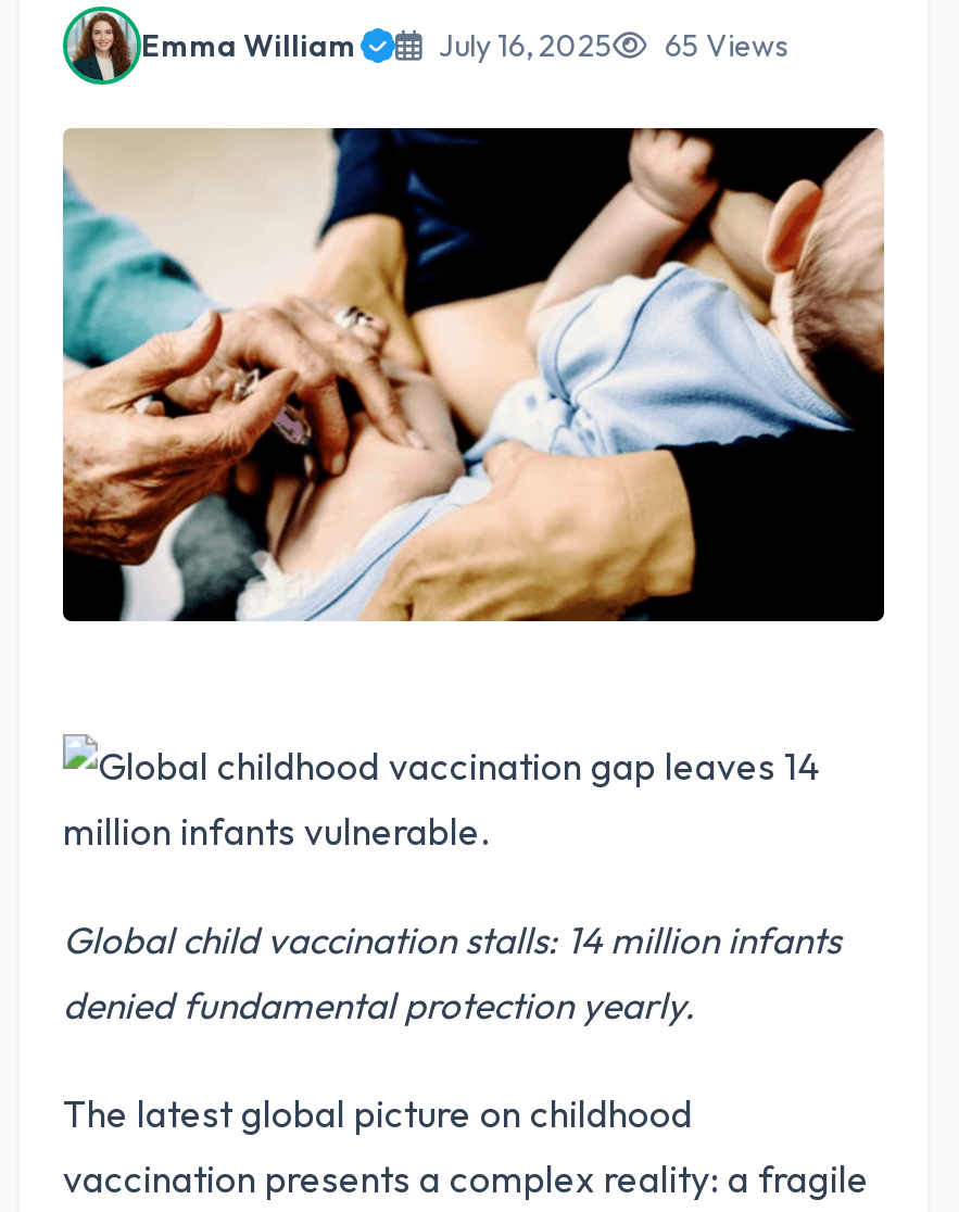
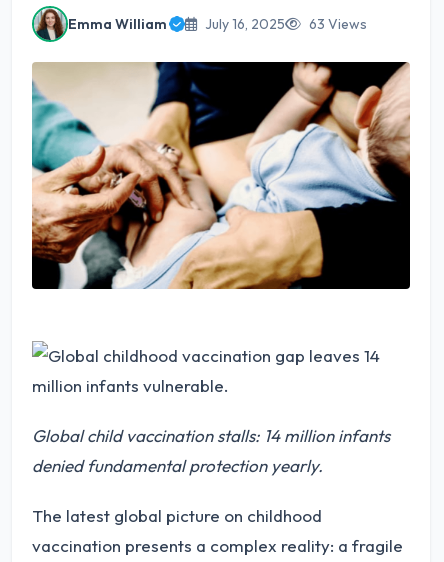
- Emma William July 16, 2025 65 Views
+ Emma William July 16, 2025 63 Views
